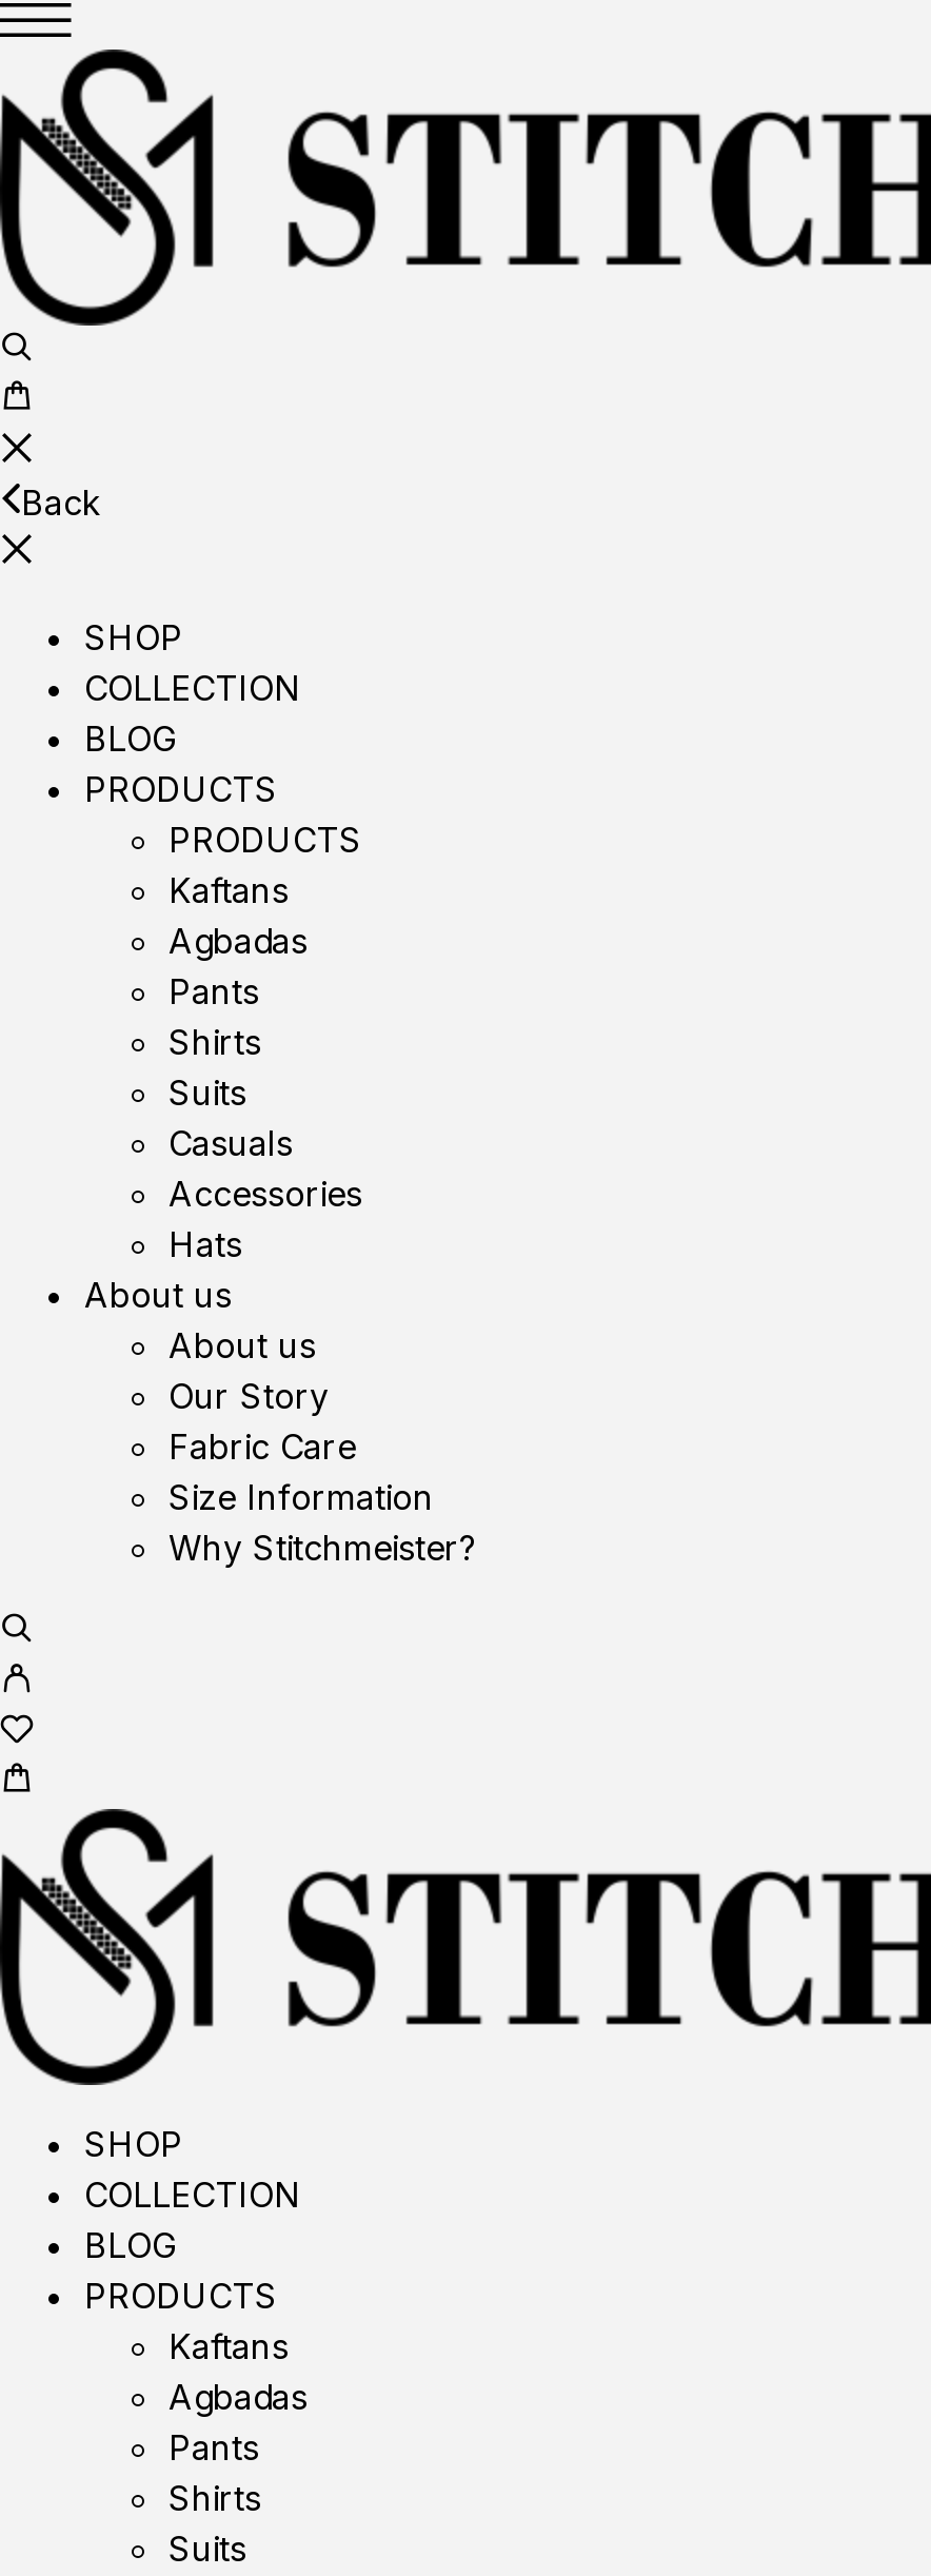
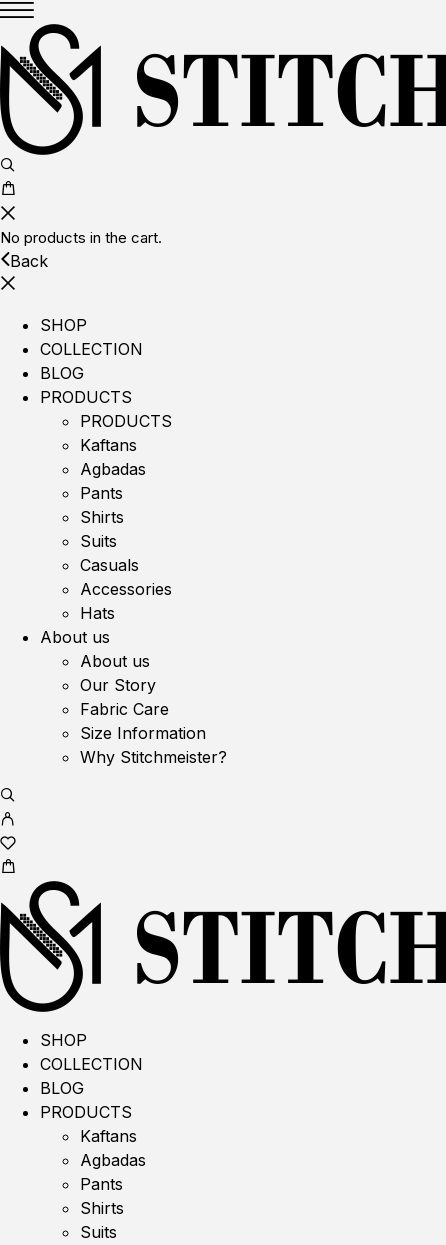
+ No products in the cart.
